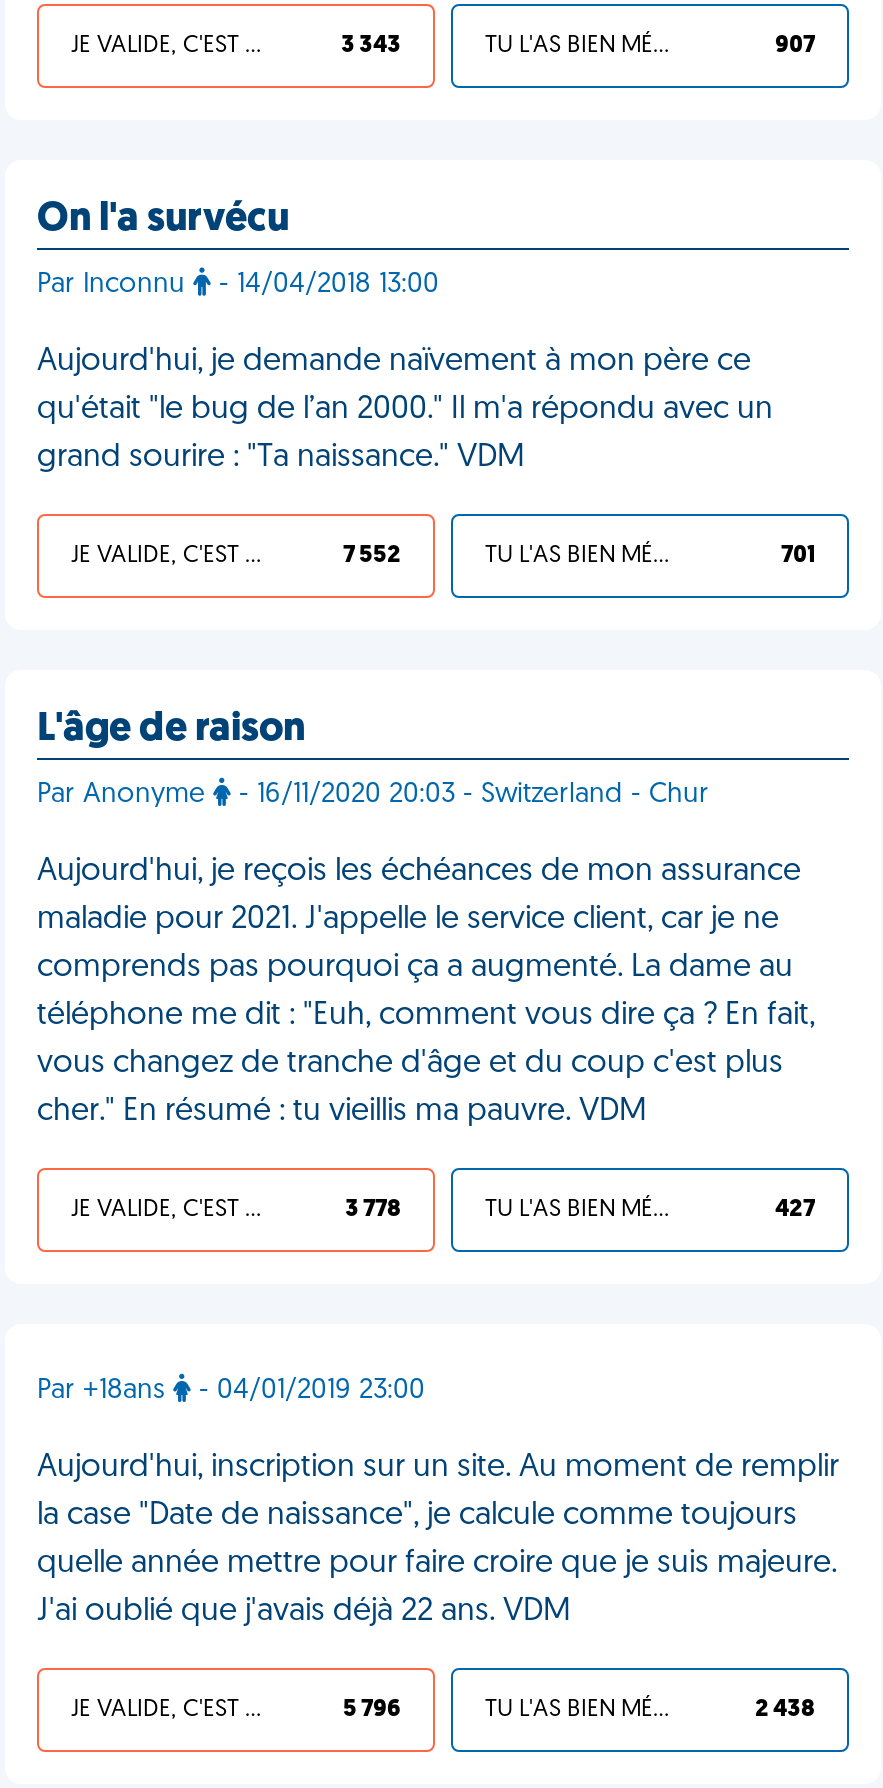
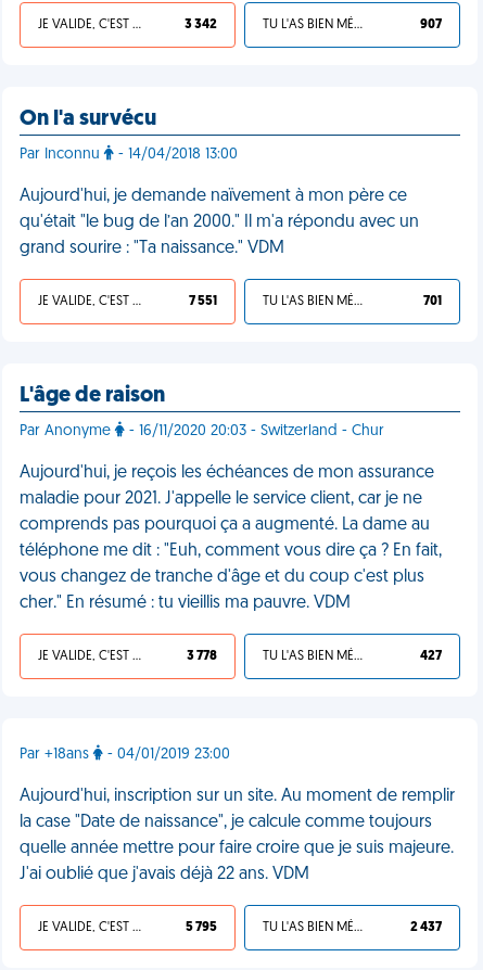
- 3 343
+ 3 342

- 7 552
+ 7 551

- 5 796
+ 5 795

- 2 438
+ 2 437
